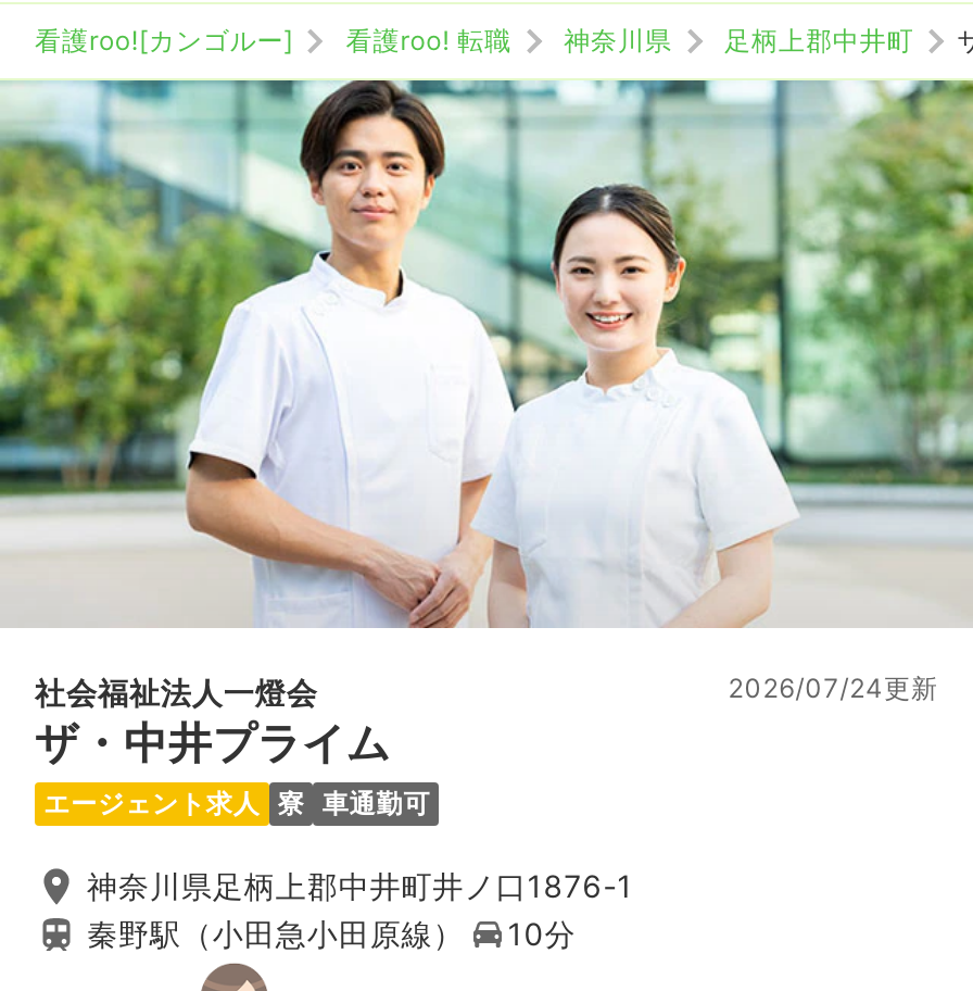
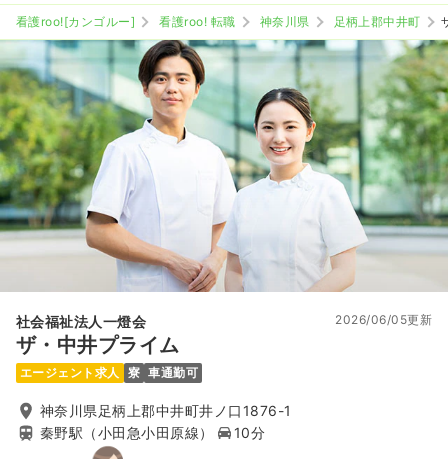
- 2026/07/24更新
+ 2026/06/05更新
